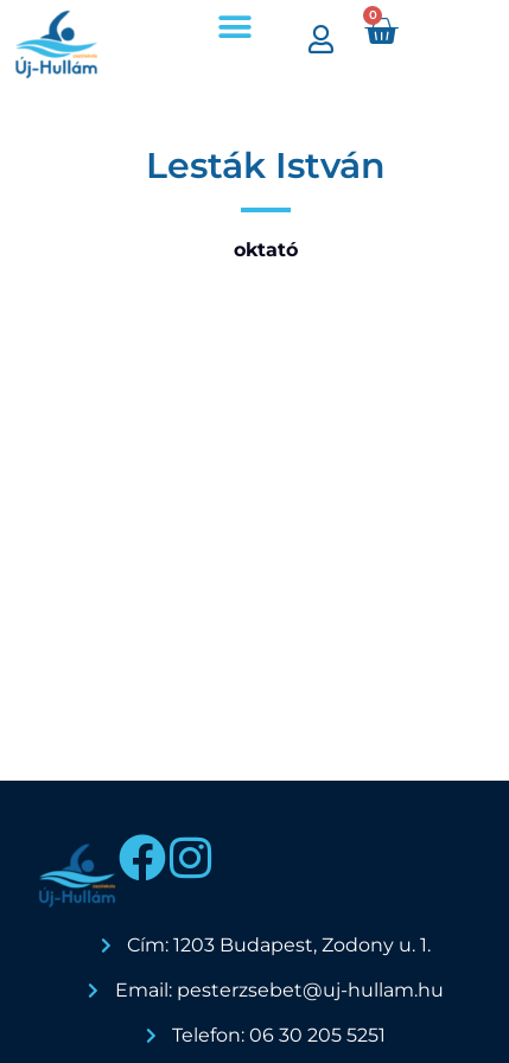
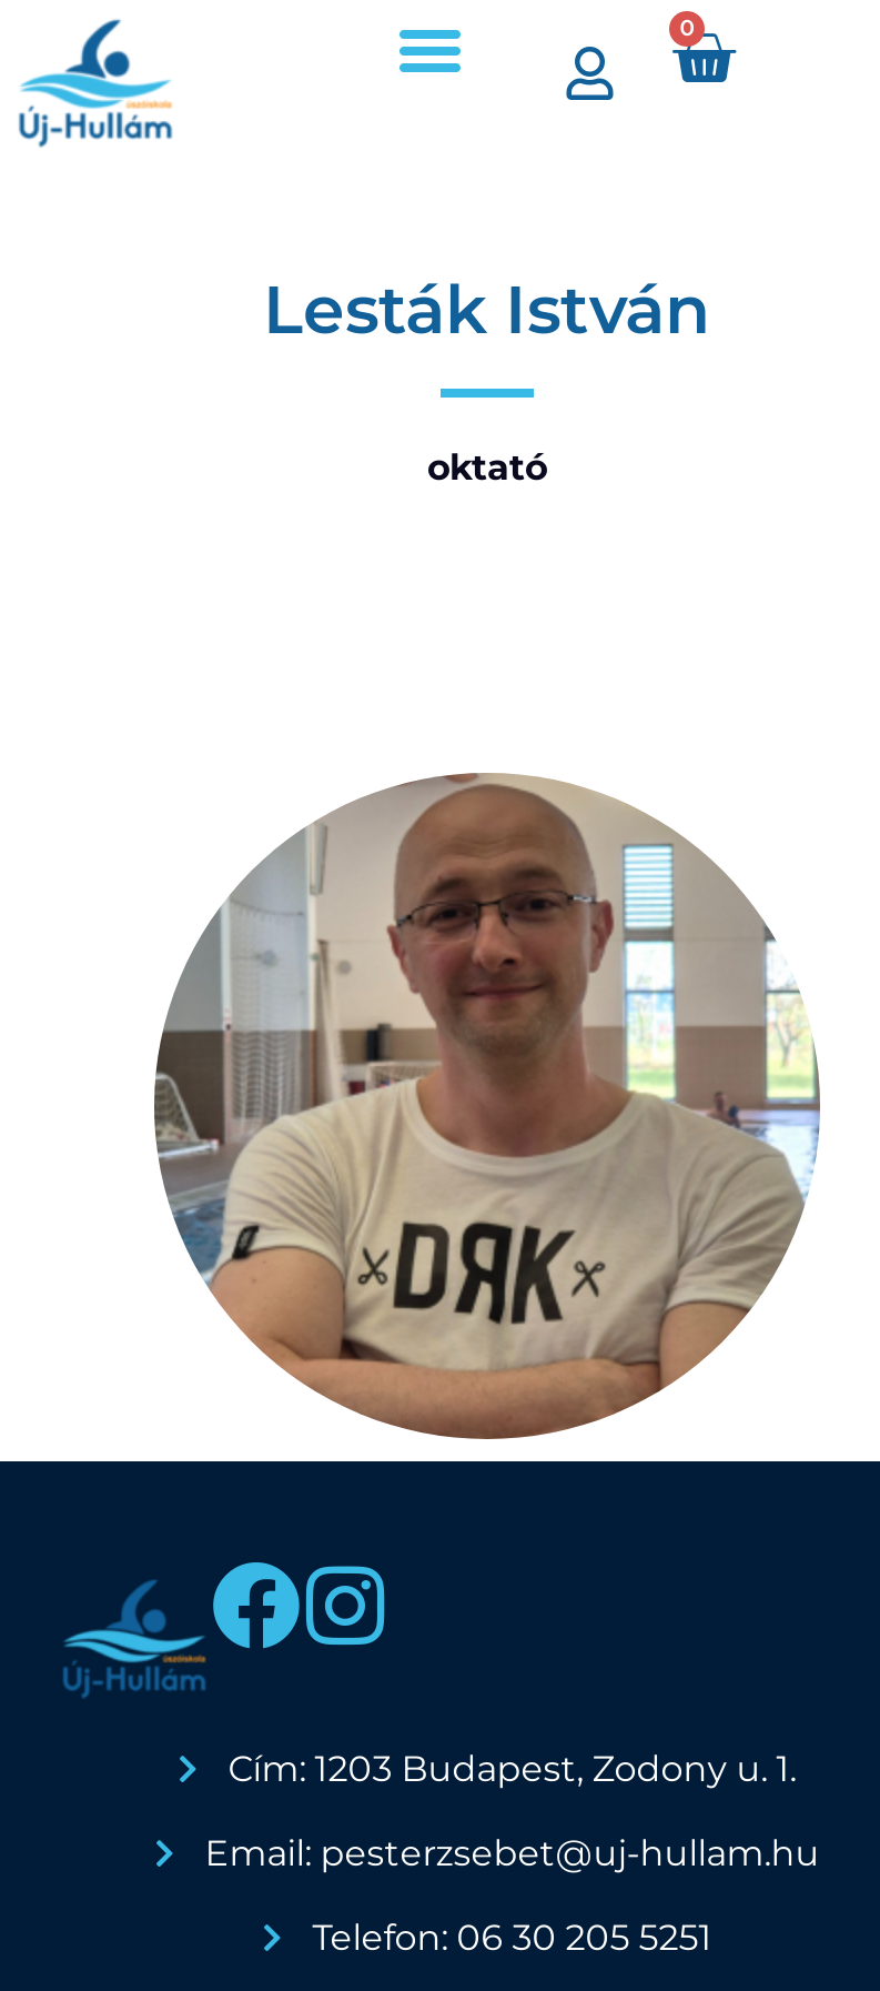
+ [image]
